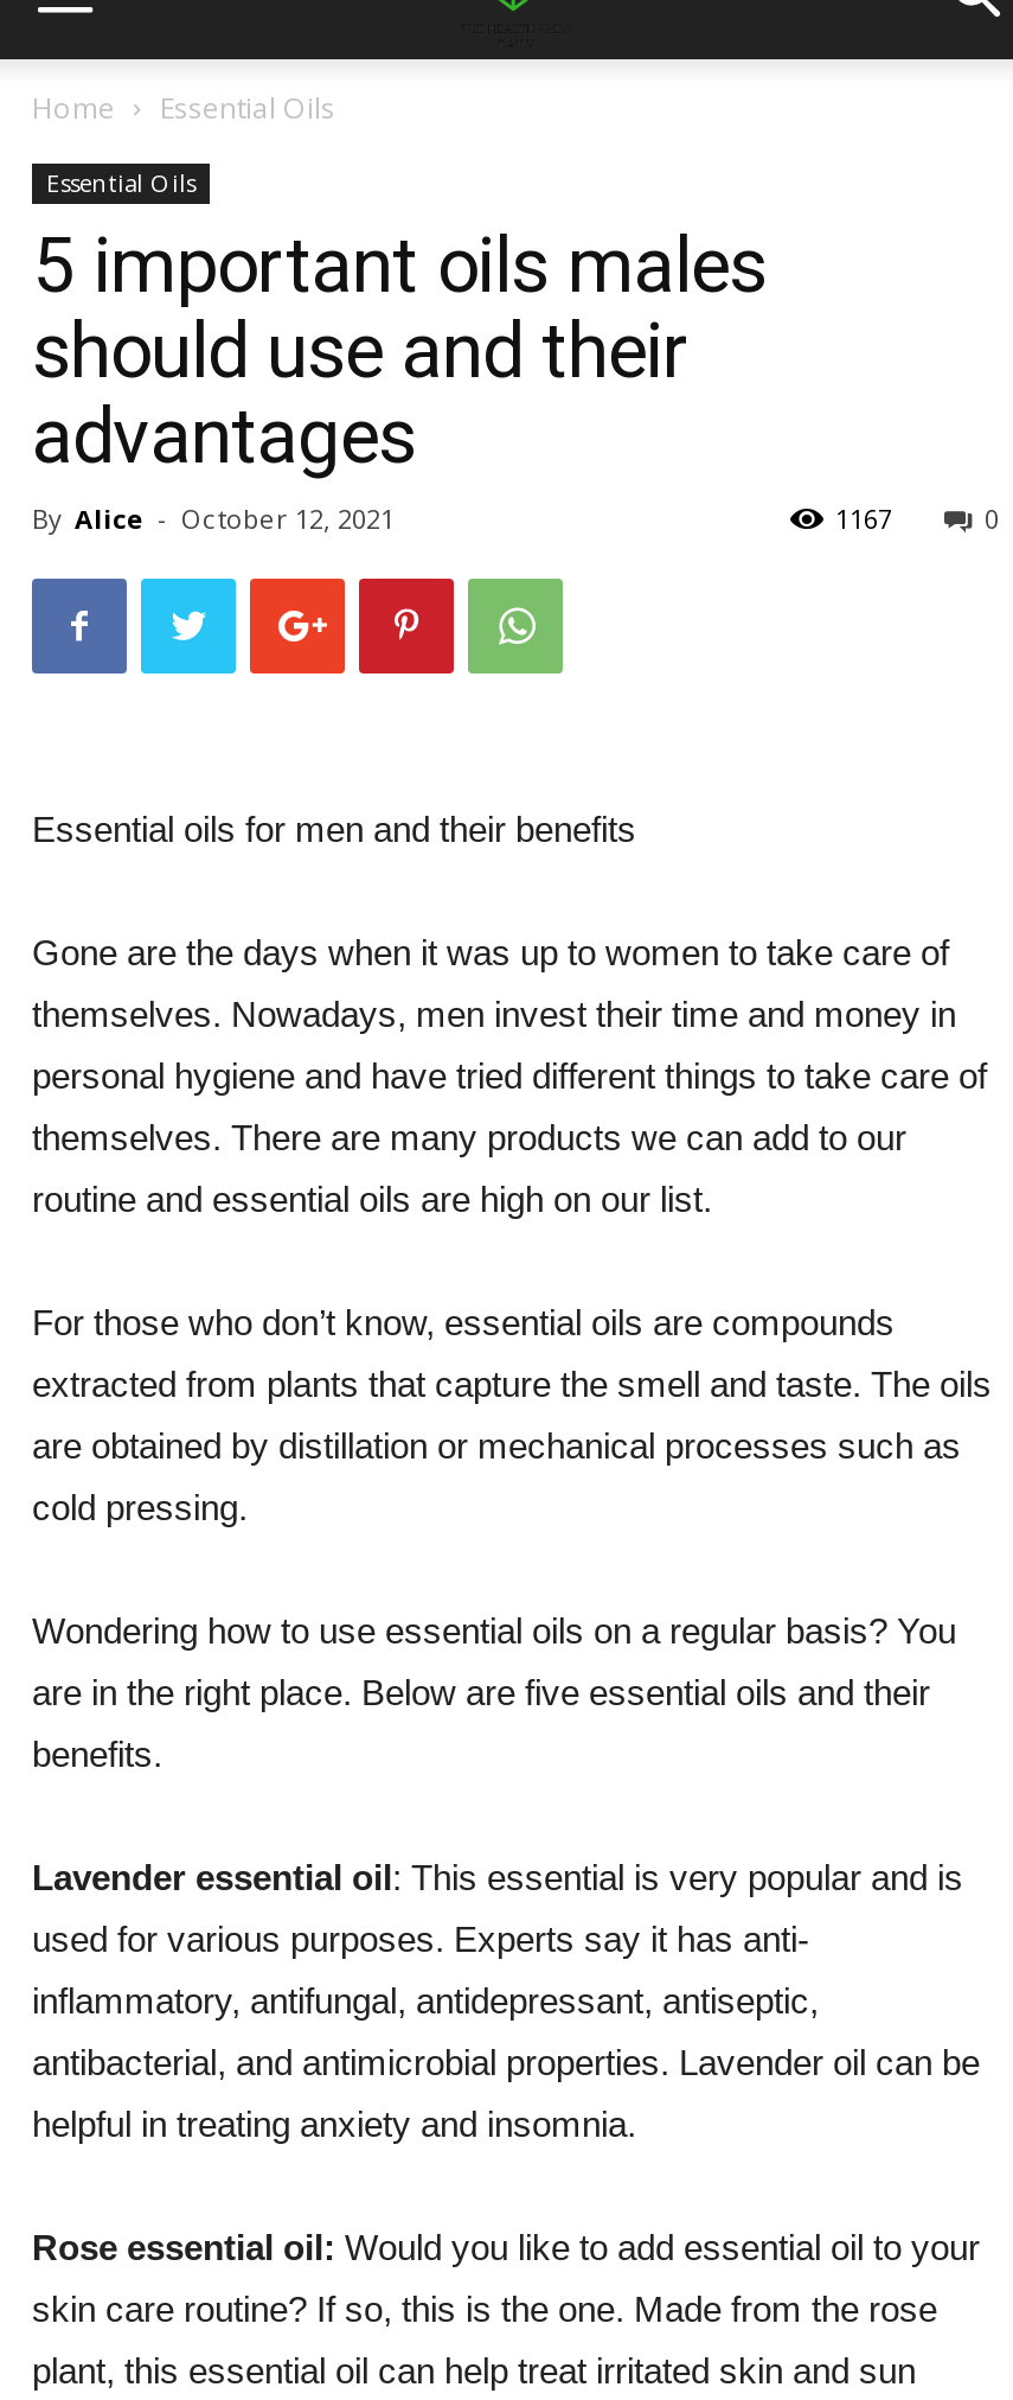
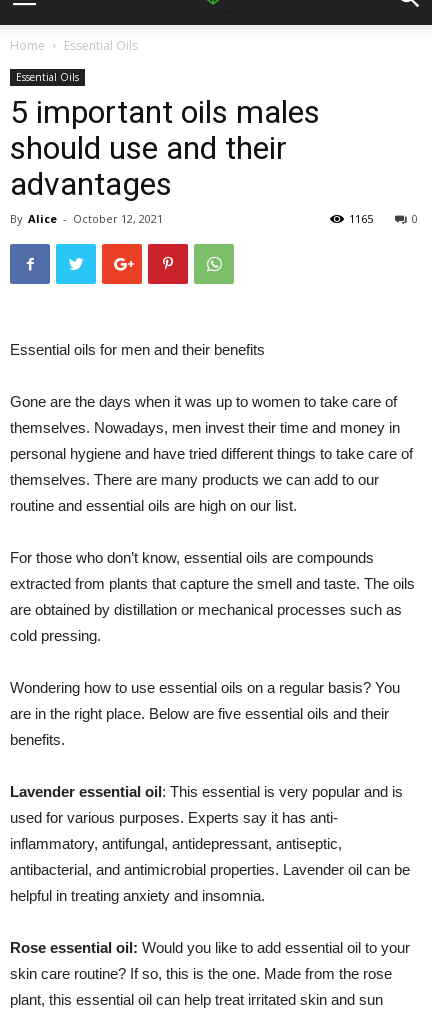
- 1167
+ 1165
